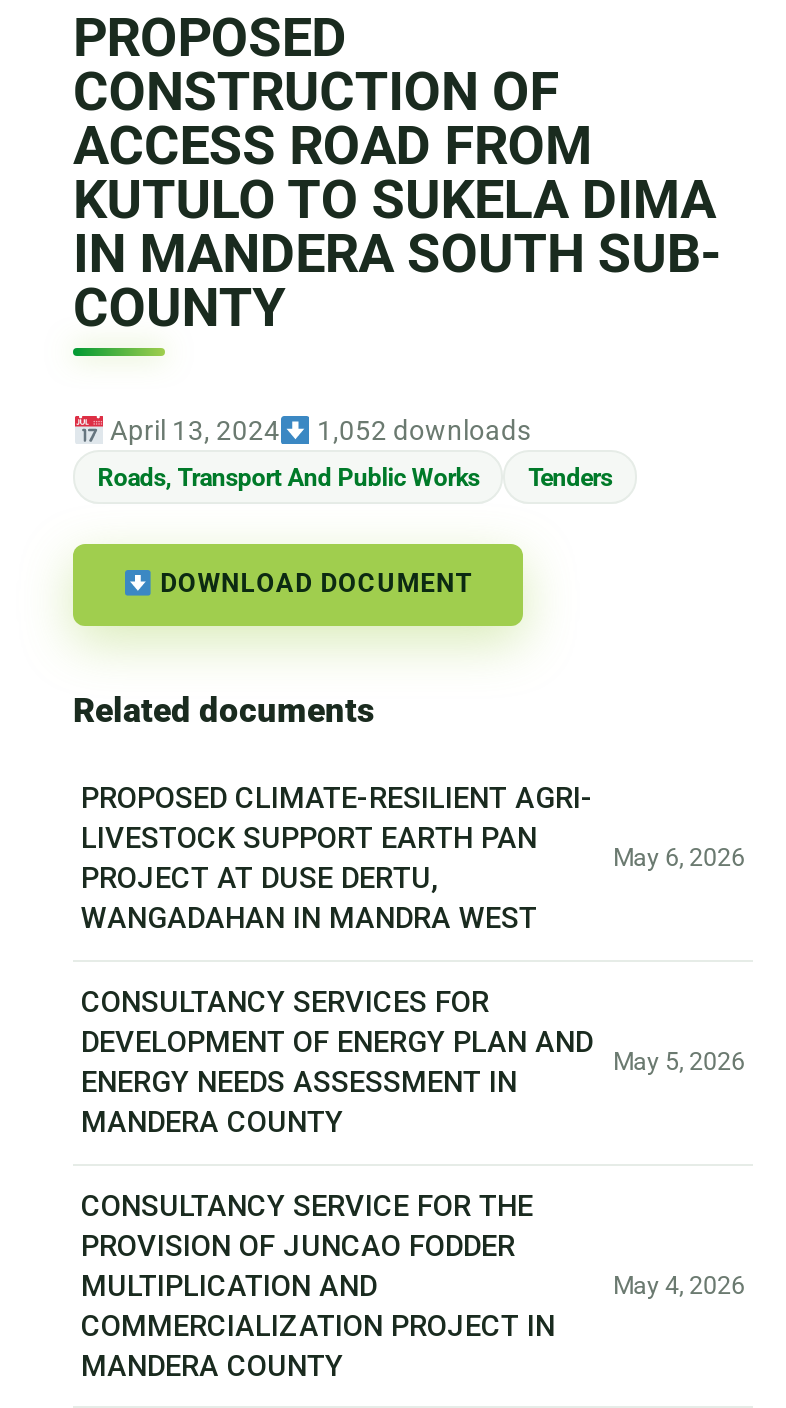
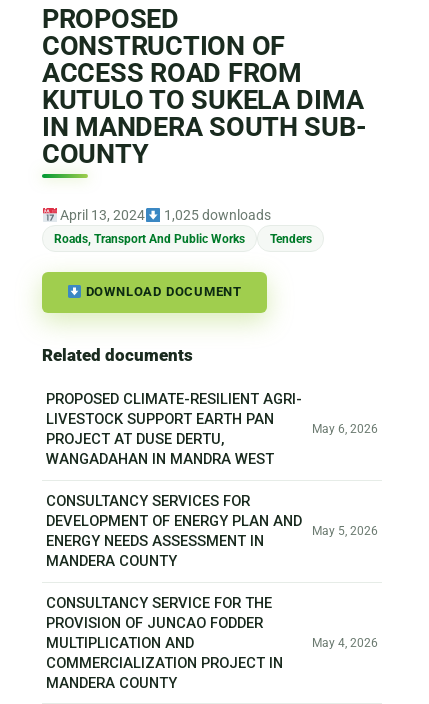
- April 13, 2024 1,052 downloads
+ April 13, 2024 1,025 downloads
